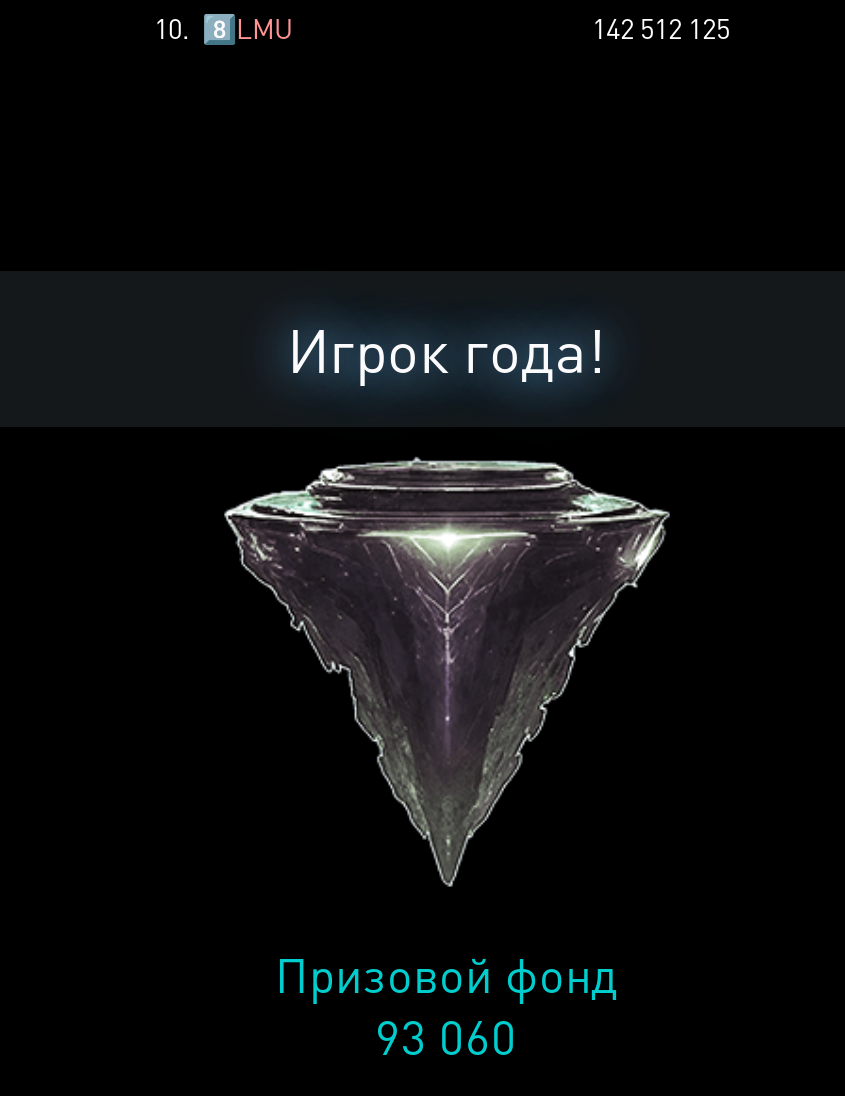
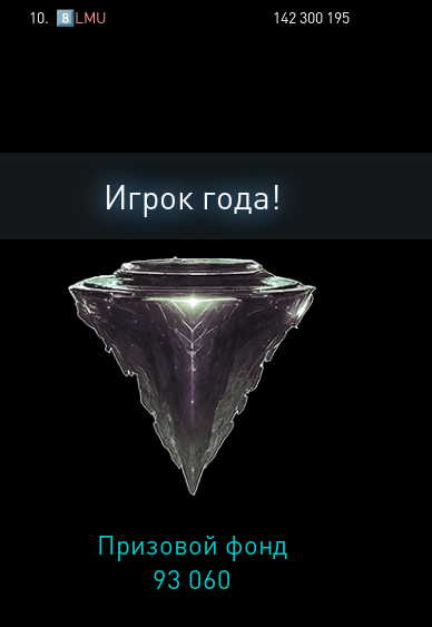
- 142 512 125
+ 142 300 195
